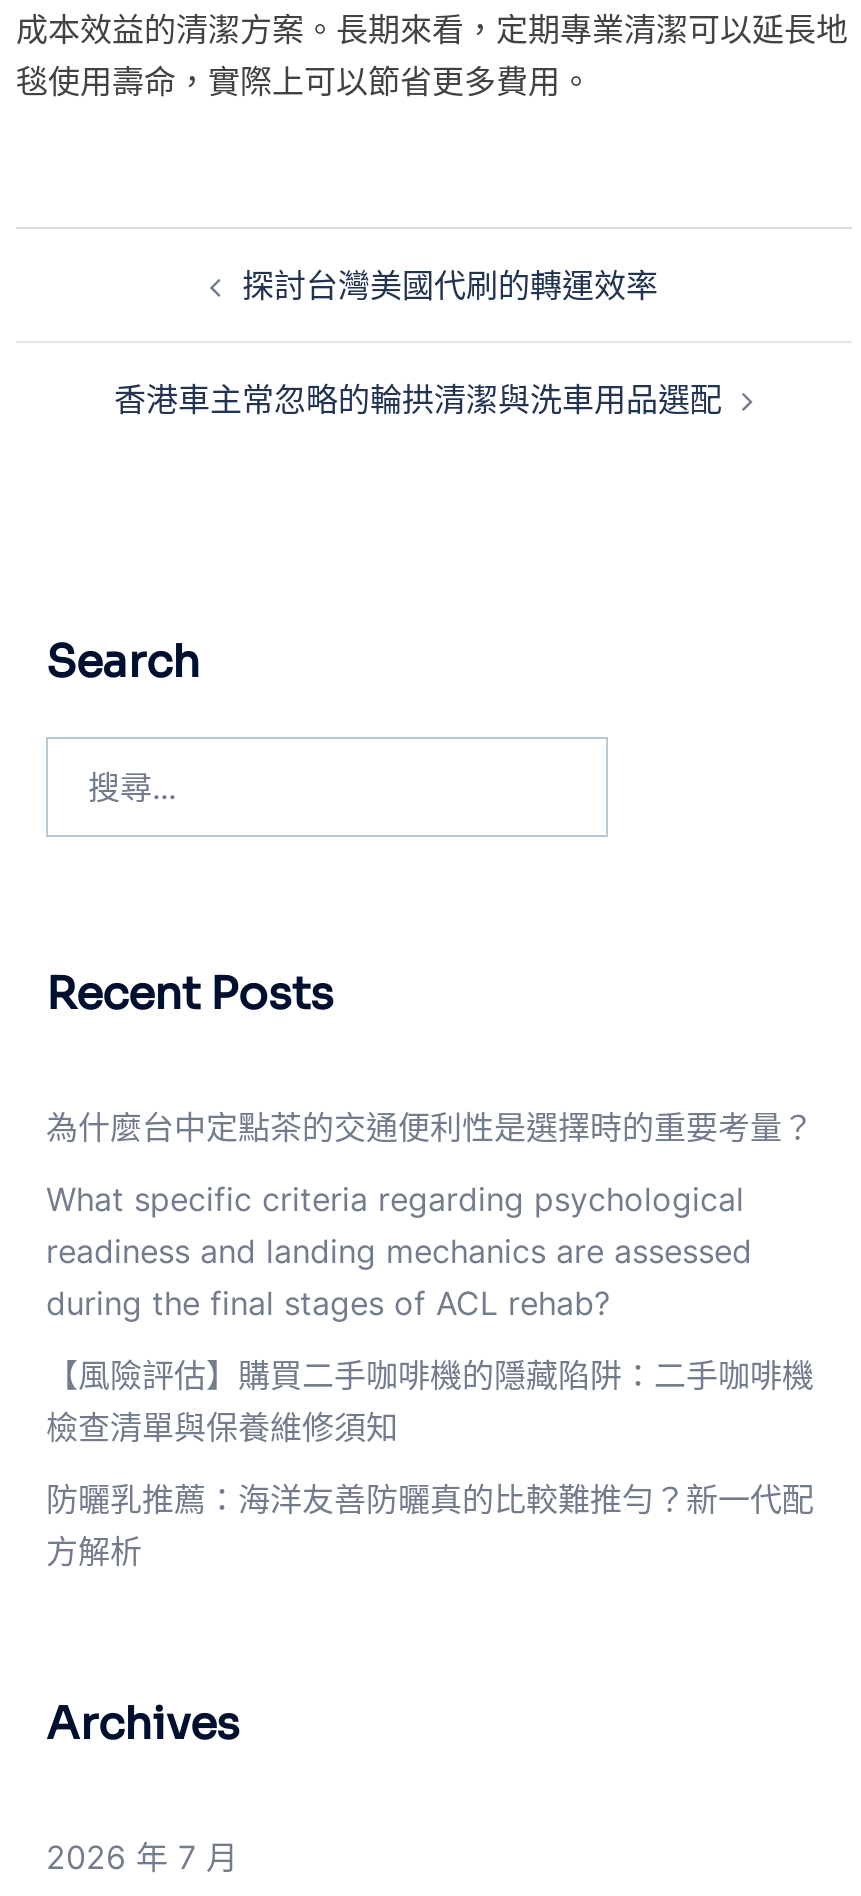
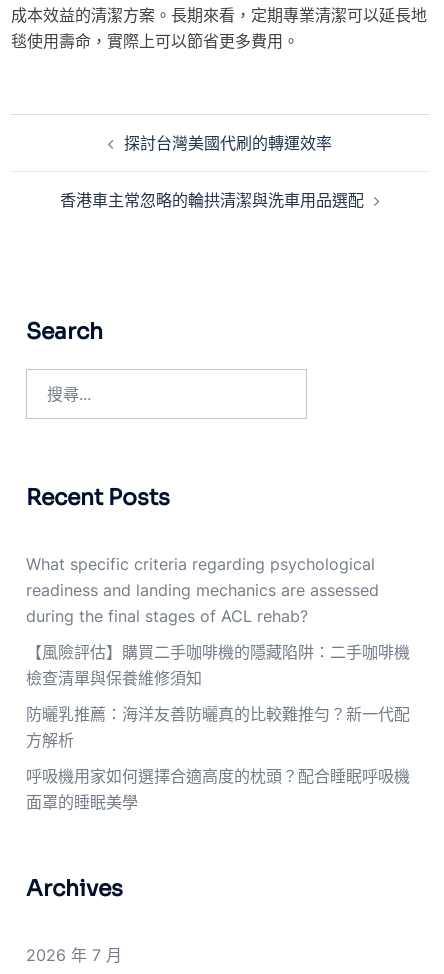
- 為什麼台中定點茶的交通便利性是選擇時的重要考量？

moved up: What specific criteria regarding psychological | readiness and landing mechanics are assessed | during the final stages of ACL rehab? | 【風險評估】購買二手咖啡機的隱藏陷阱：二手咖啡機 | 檢查清單與保養維修須知 | 防曬乳推薦：海洋友善防曬真的比較難推勻？新一代配 | 方解析

+ 呼吸機用家如何選擇合適高度的枕頭？配合睡眠呼吸機
+ 面罩的睡眠美學
